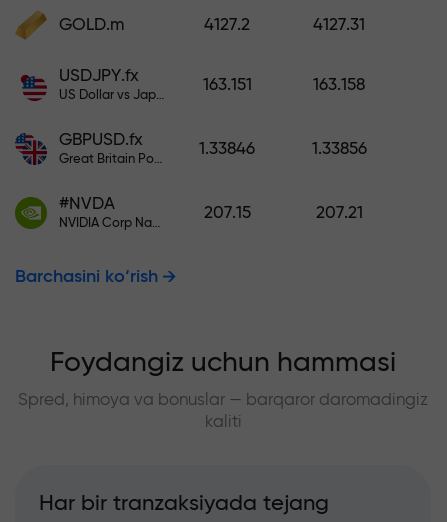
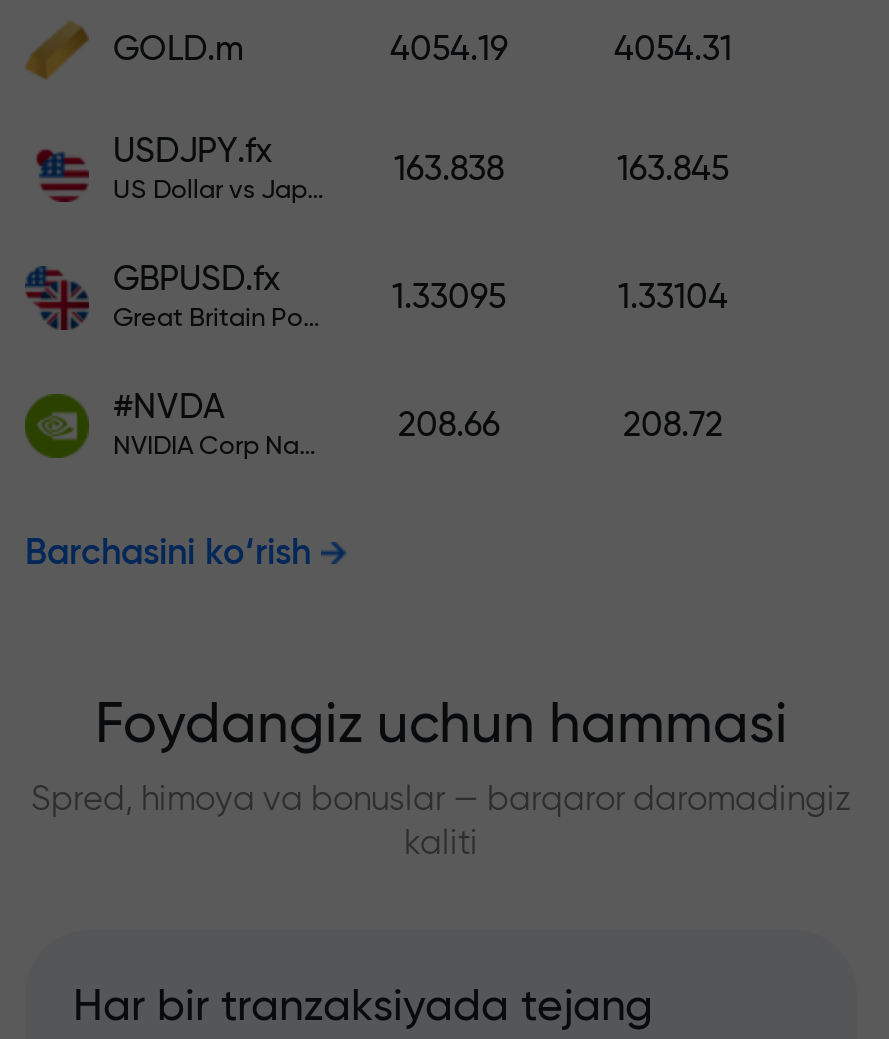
- 4127.2
+ 4054.19

- 4127.31
+ 4054.31

- 163.151
+ 163.838

- 163.158
+ 163.845

- 1.33846
+ 1.33095

- 1.33856
+ 1.33104

- 207.15
+ 208.66

- 207.21
+ 208.72
